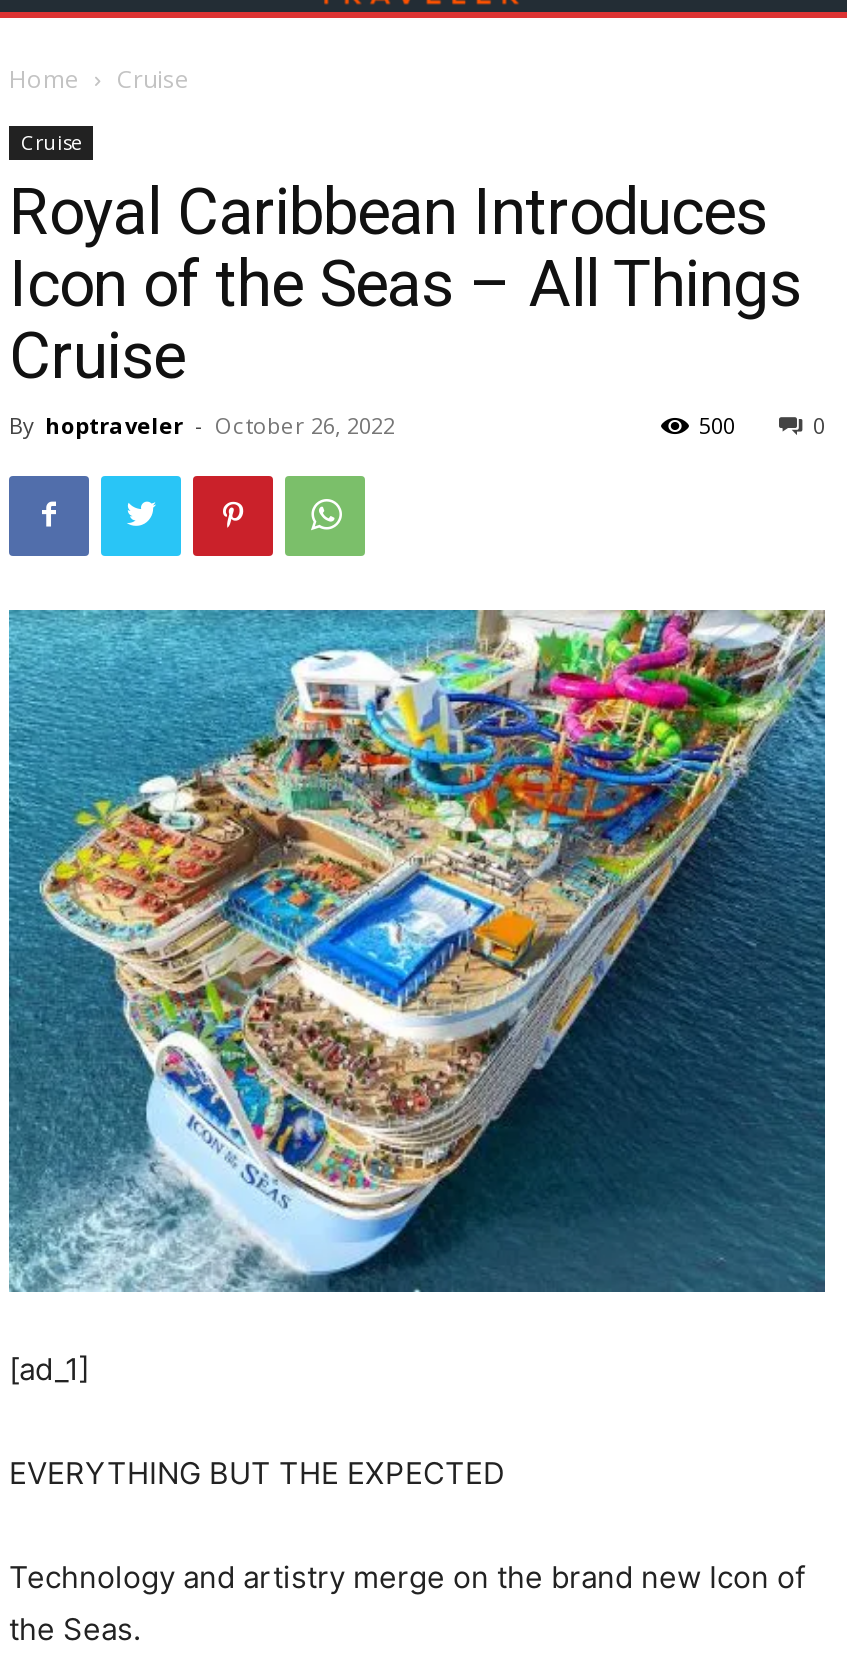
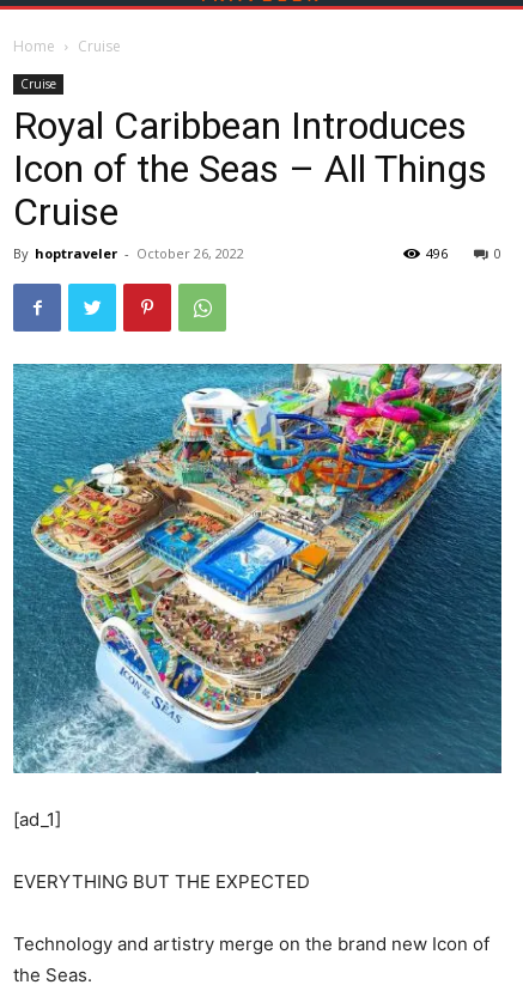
- 500
+ 496
